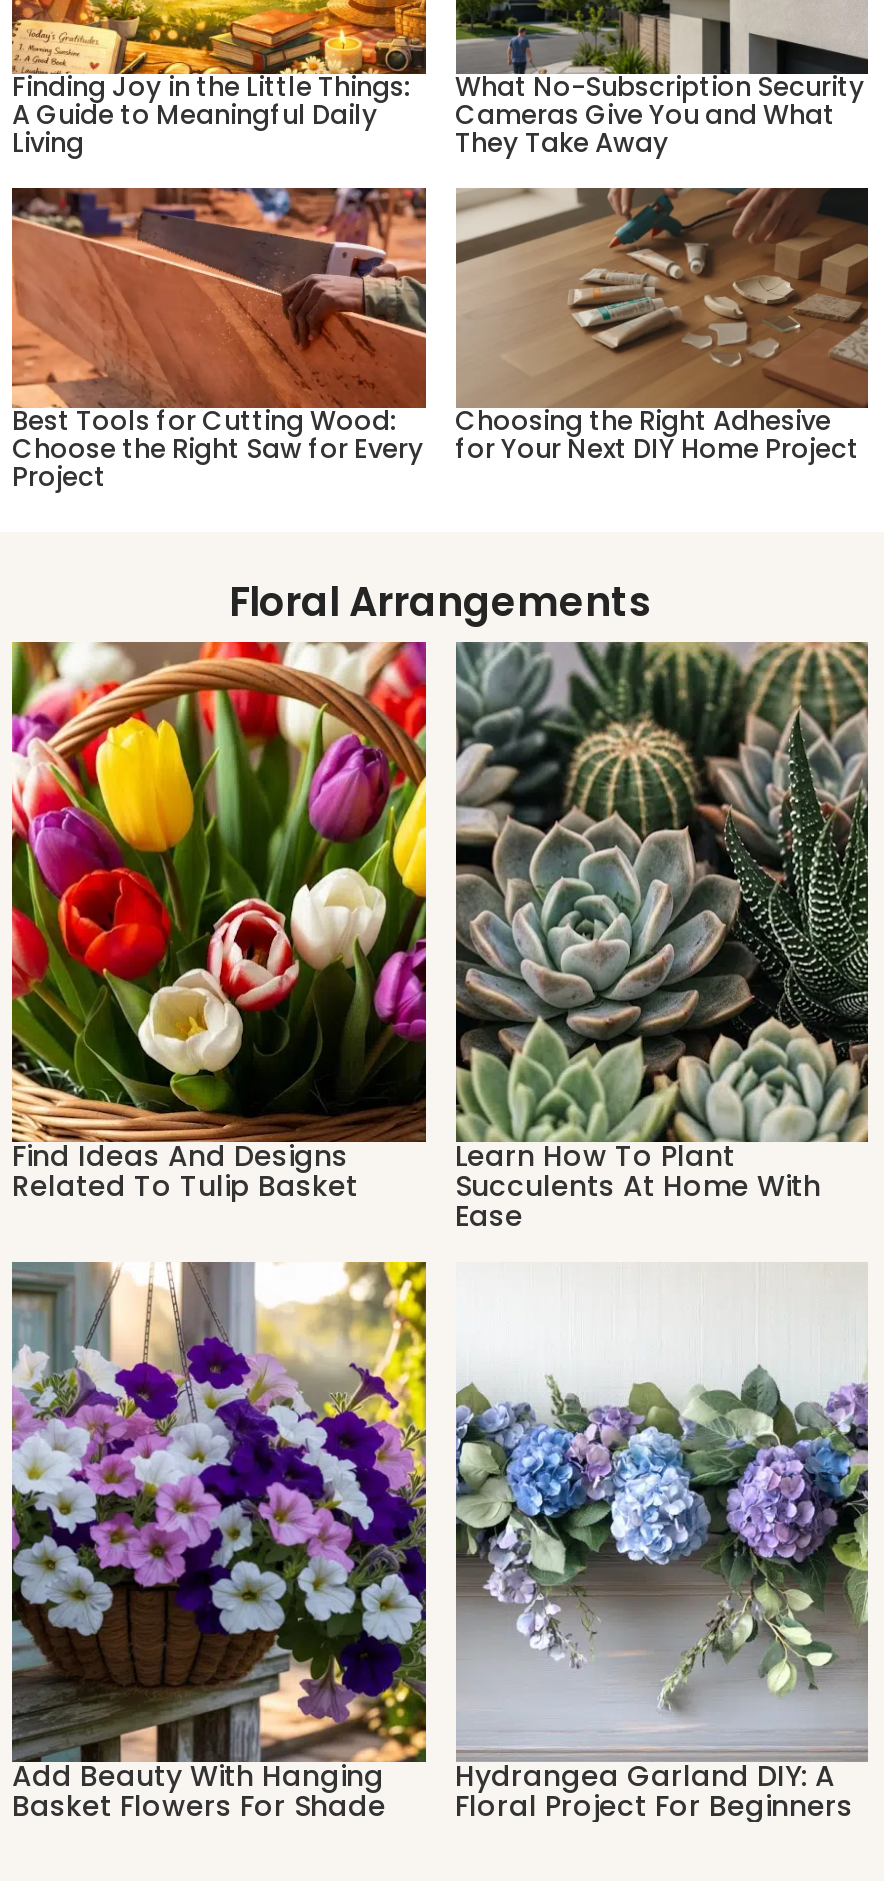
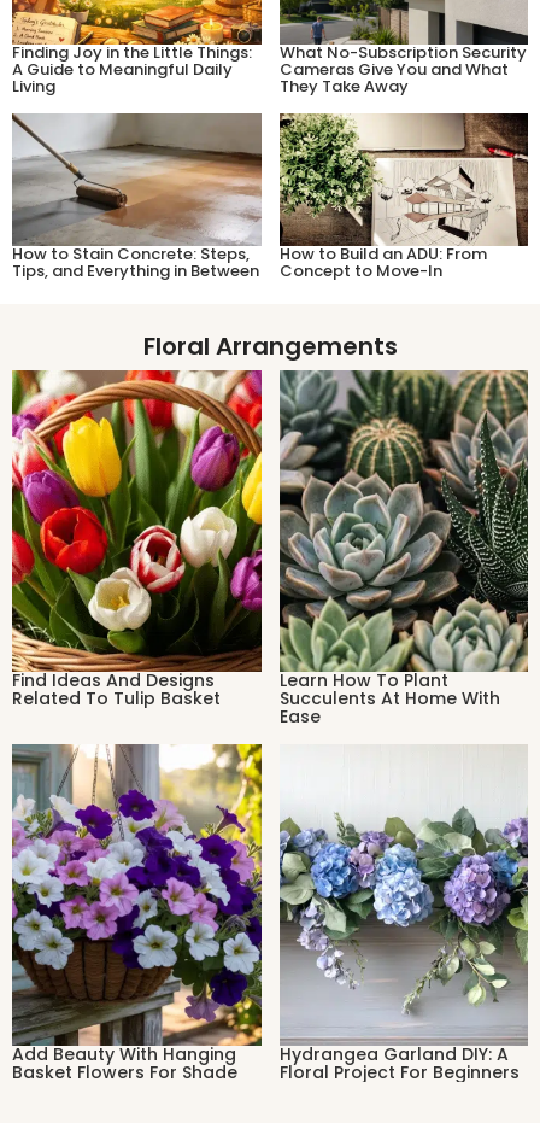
- [image]
- Best Tools for Cutting Wood:
- Choose the Right Saw for Every
- Project
+ [image]
+ How to Stain Concrete: Steps,
+ Tips, and Everything in Between

- [image]
- Choosing the Right Adhesive
- for Your Next DIY Home Project
+ [image]
+ How to Build an ADU: From
+ Concept to Move-In
